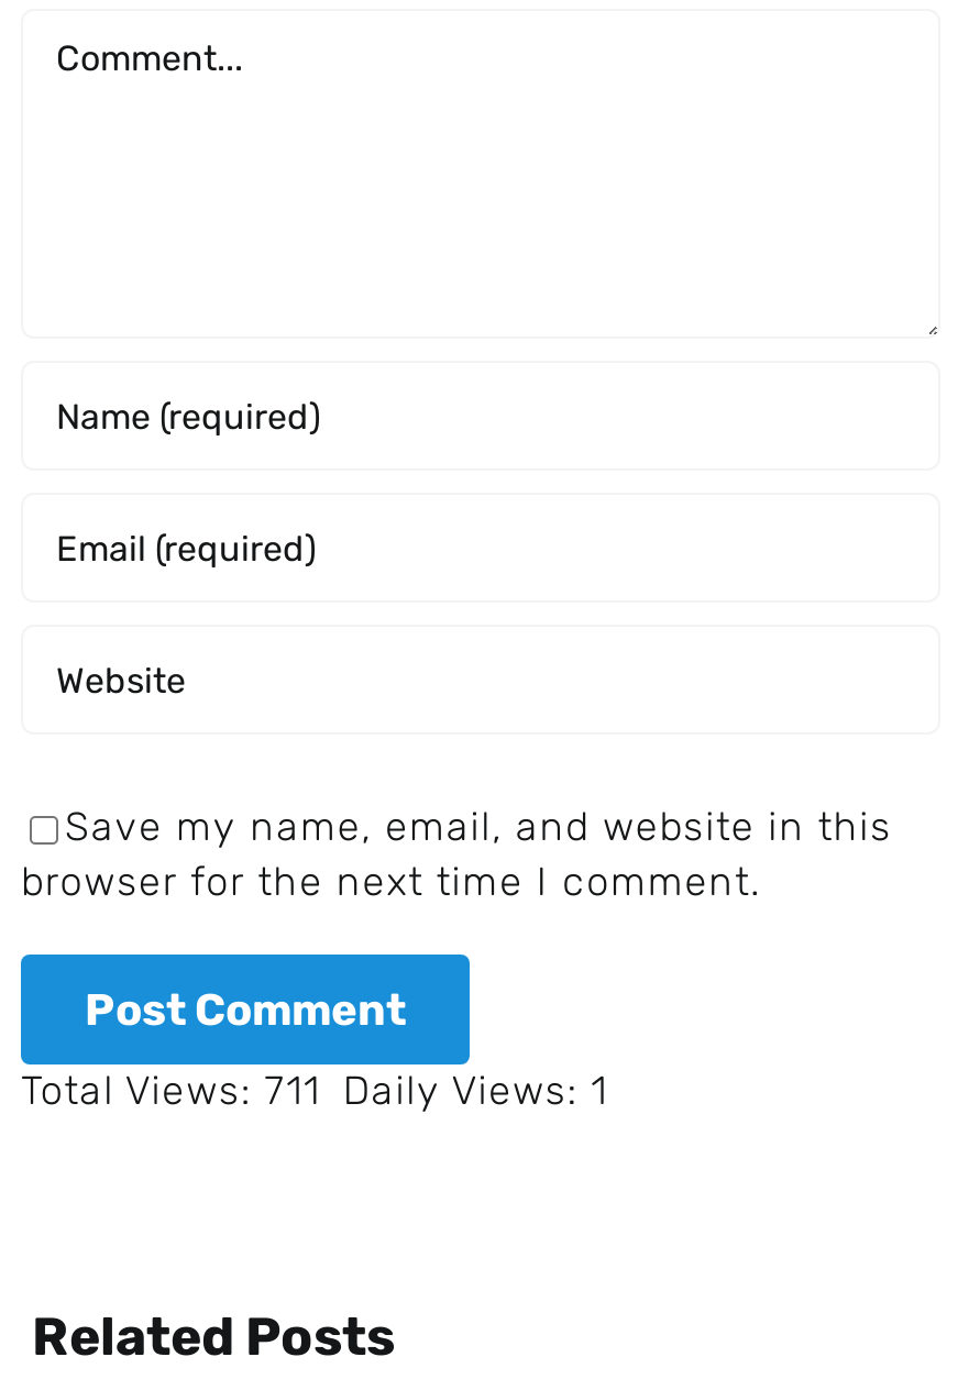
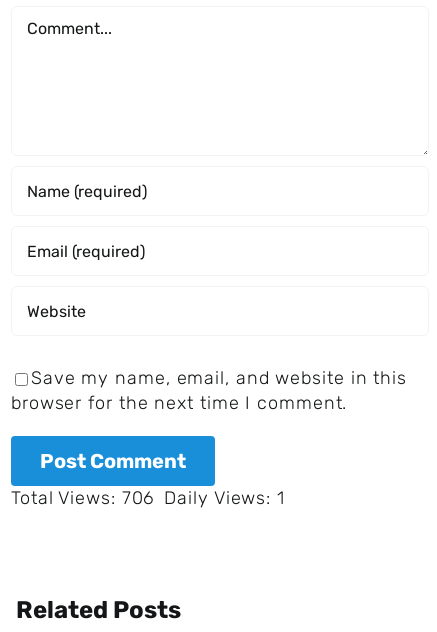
- Total Views: 711 Daily Views: 1
+ Total Views: 706 Daily Views: 1
